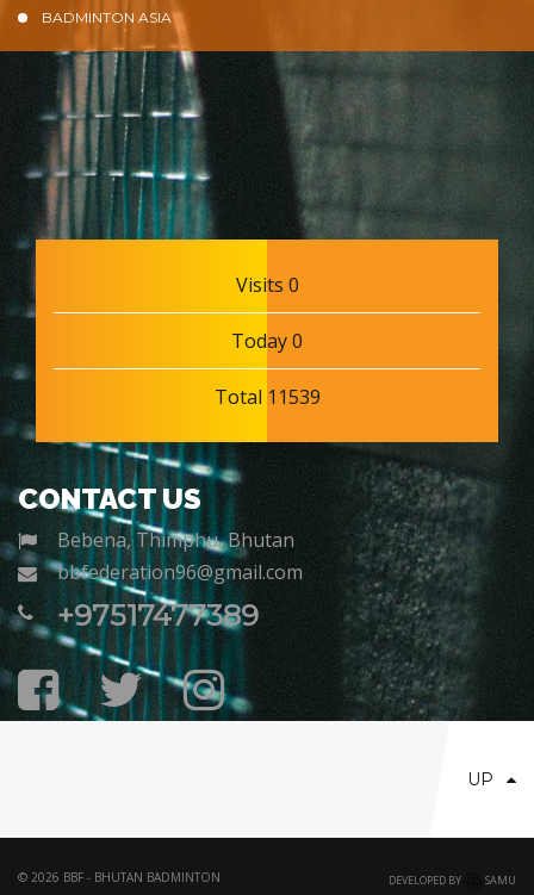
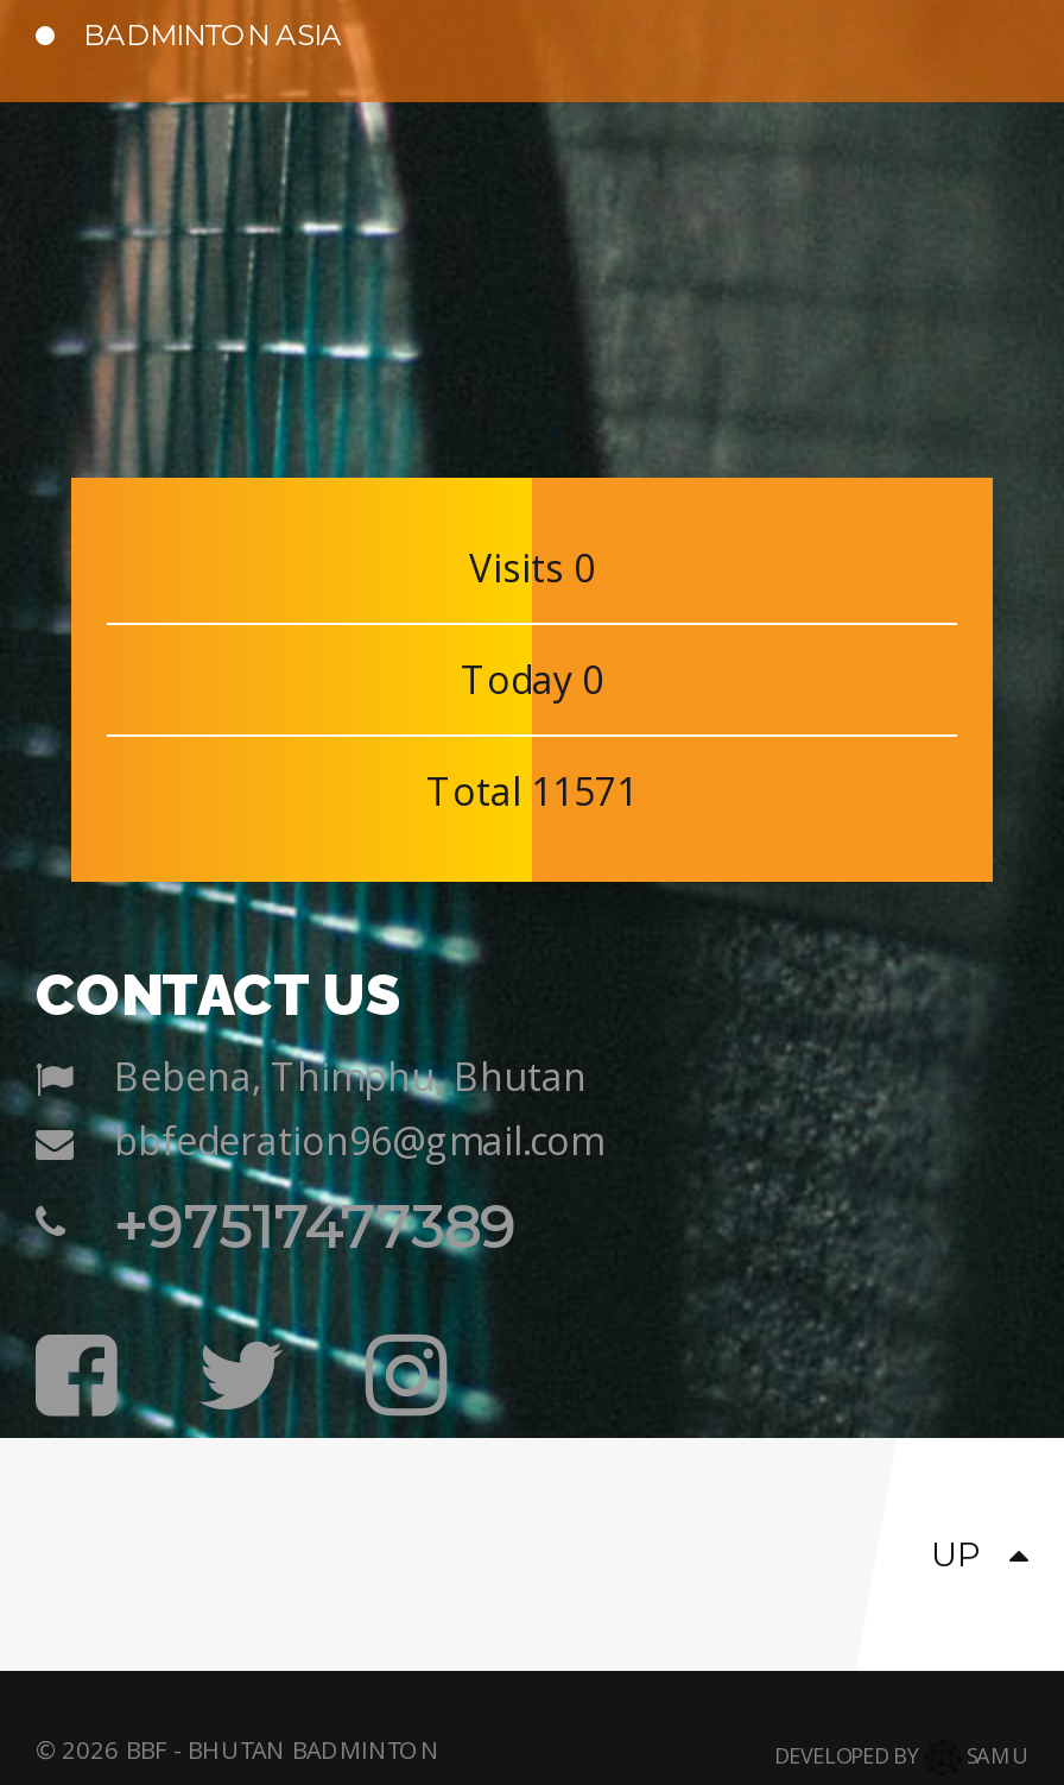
- Total 11539
+ Total 11571
